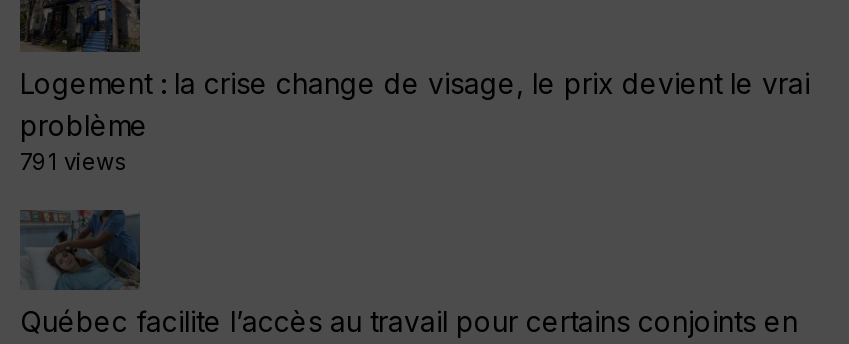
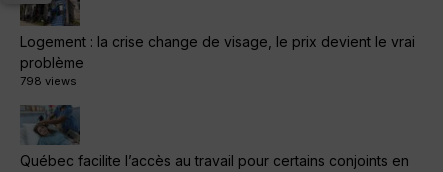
- 791 views
+ 798 views
